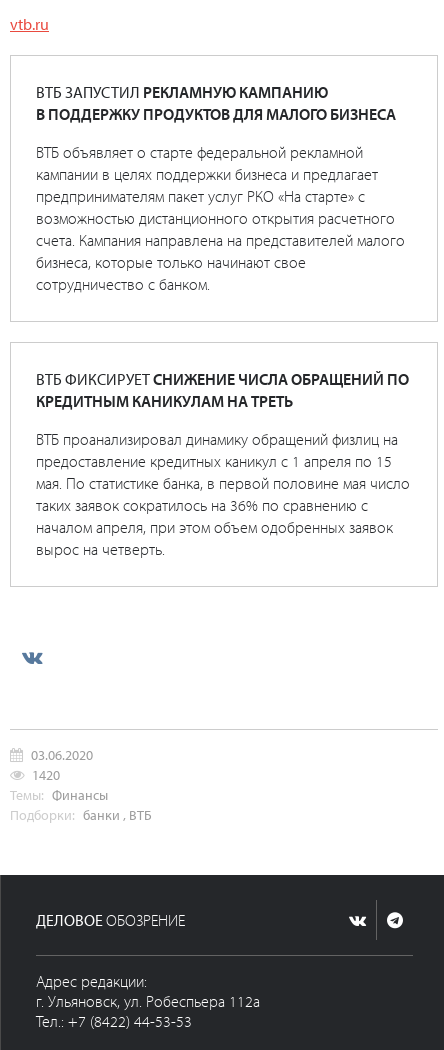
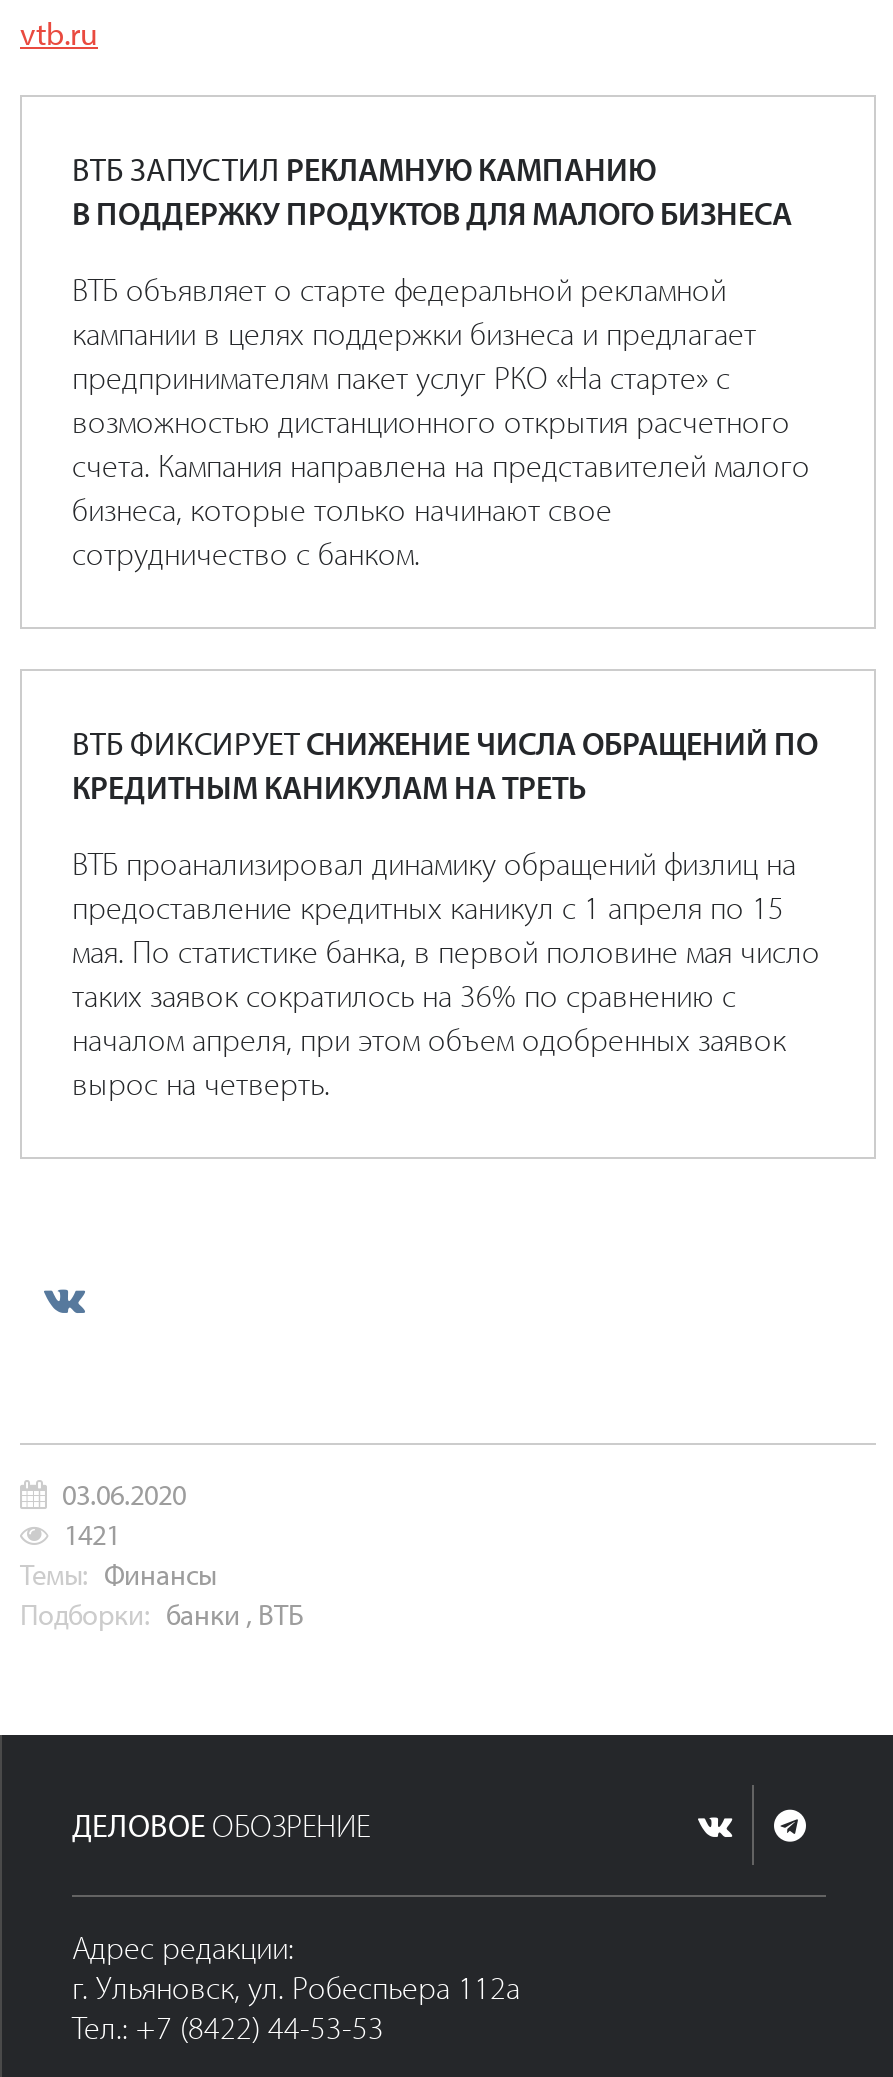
- 1420
+ 1421
